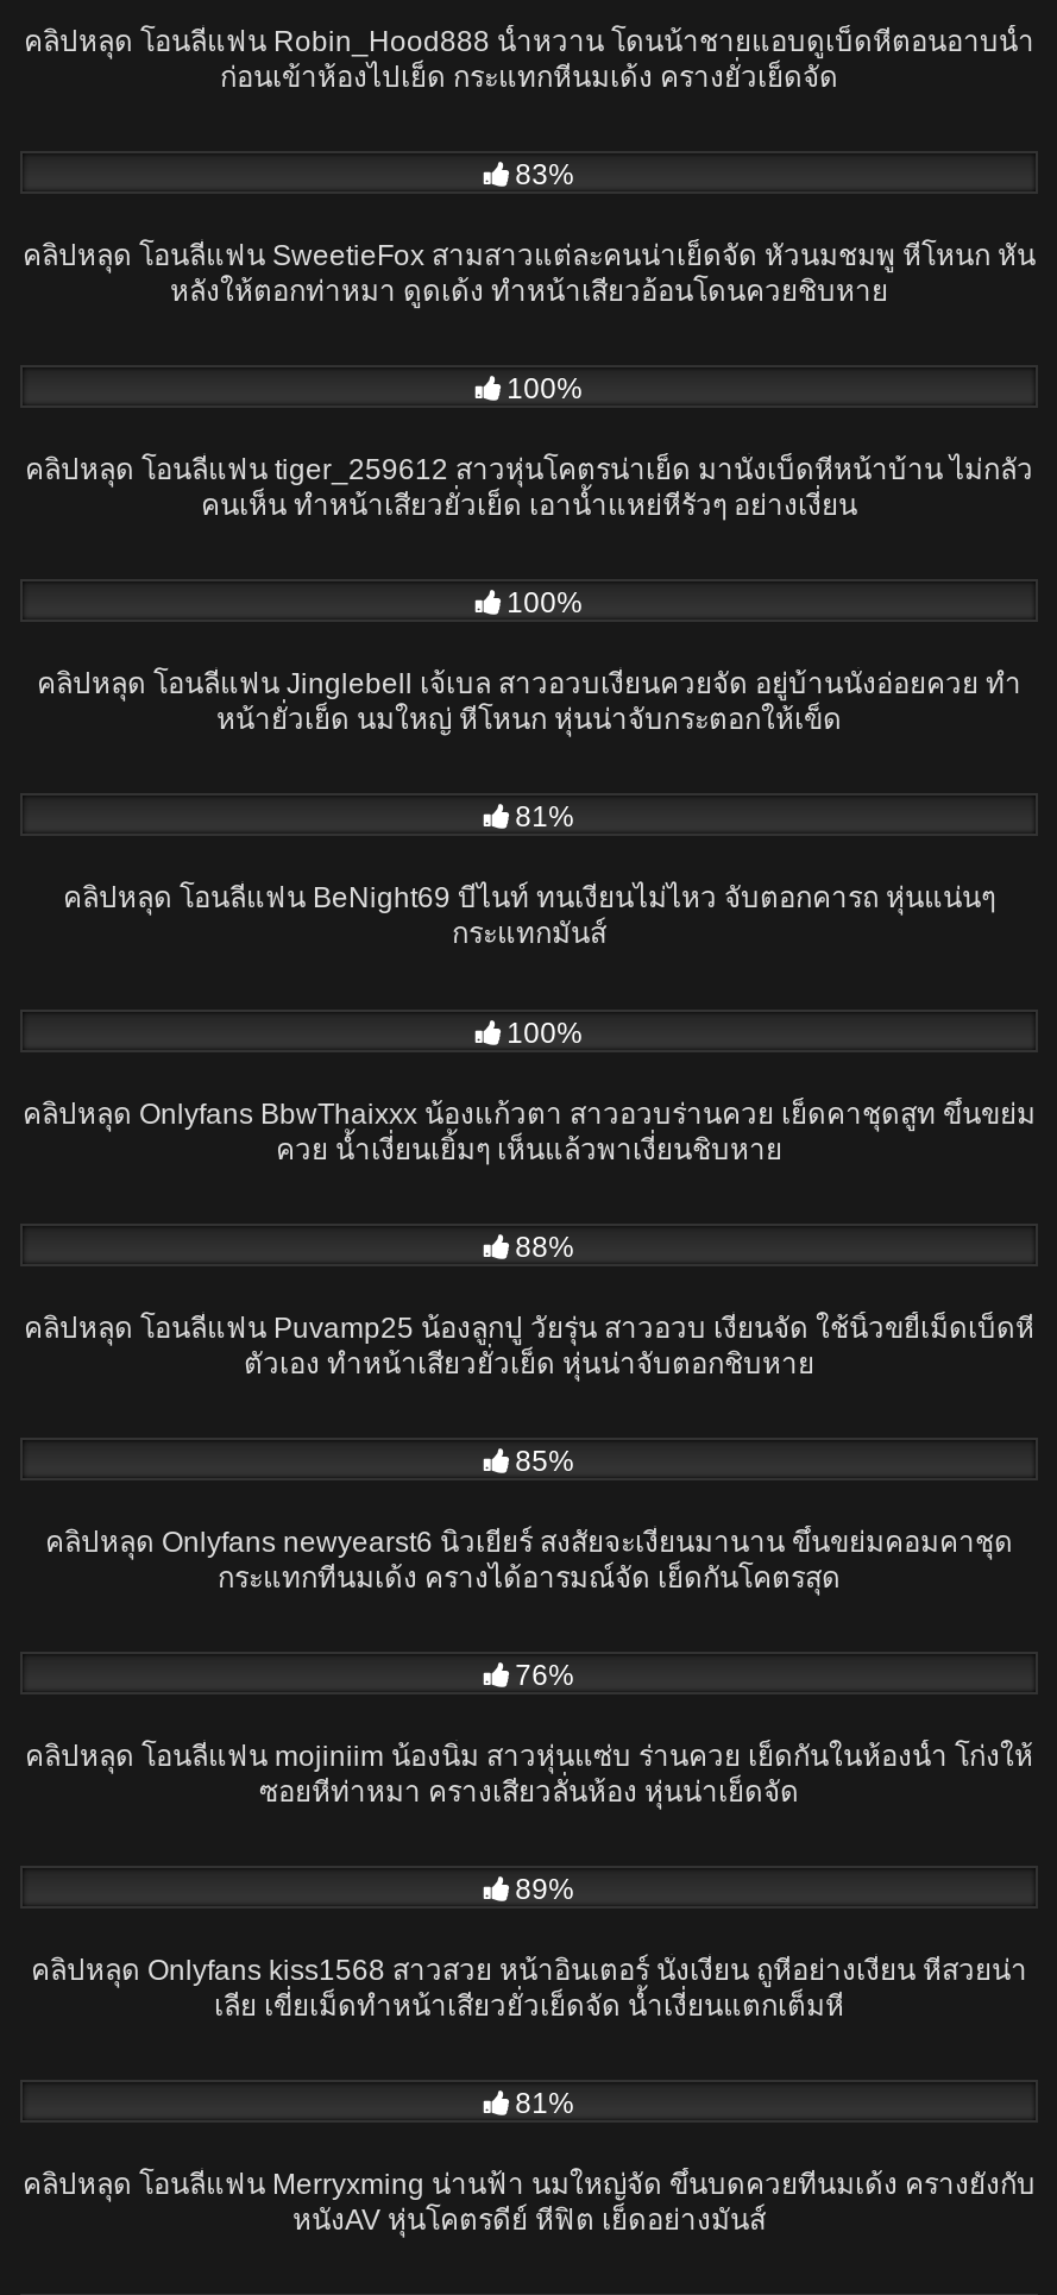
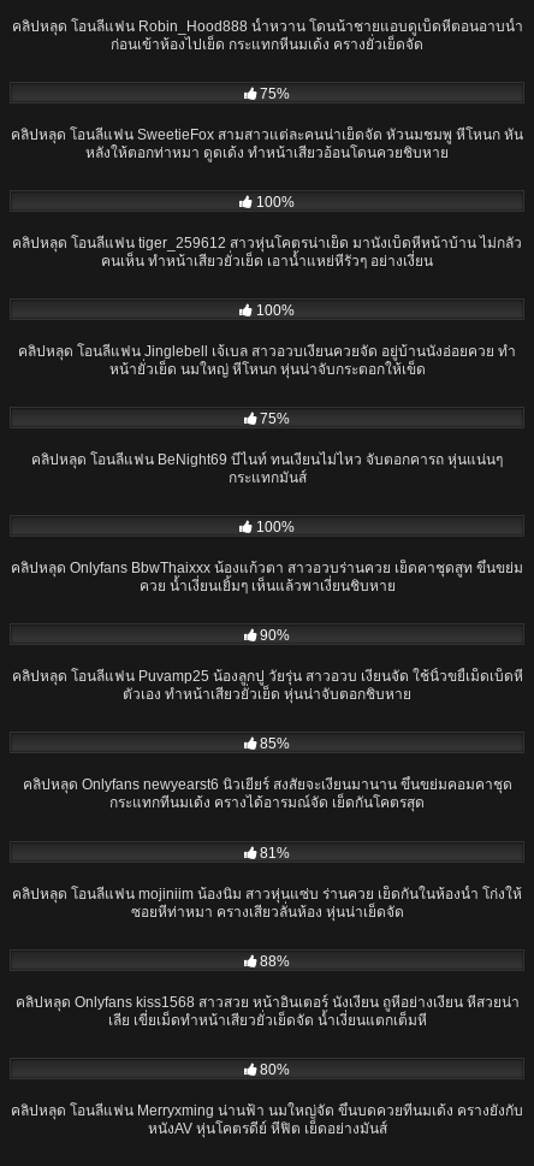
- 83%
+ 75%

- 81%
+ 75%

- 88%
+ 90%

- 76%
+ 81%

- 89%
+ 88%

- 81%
+ 80%
